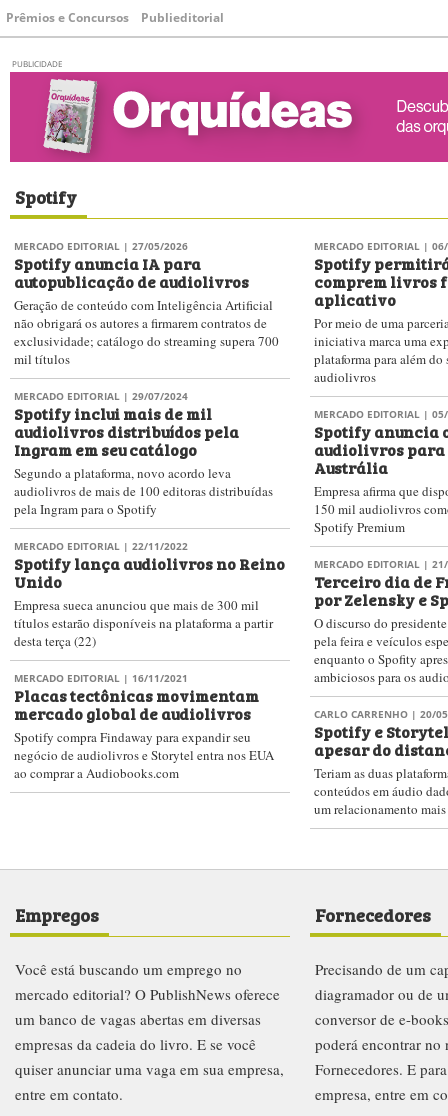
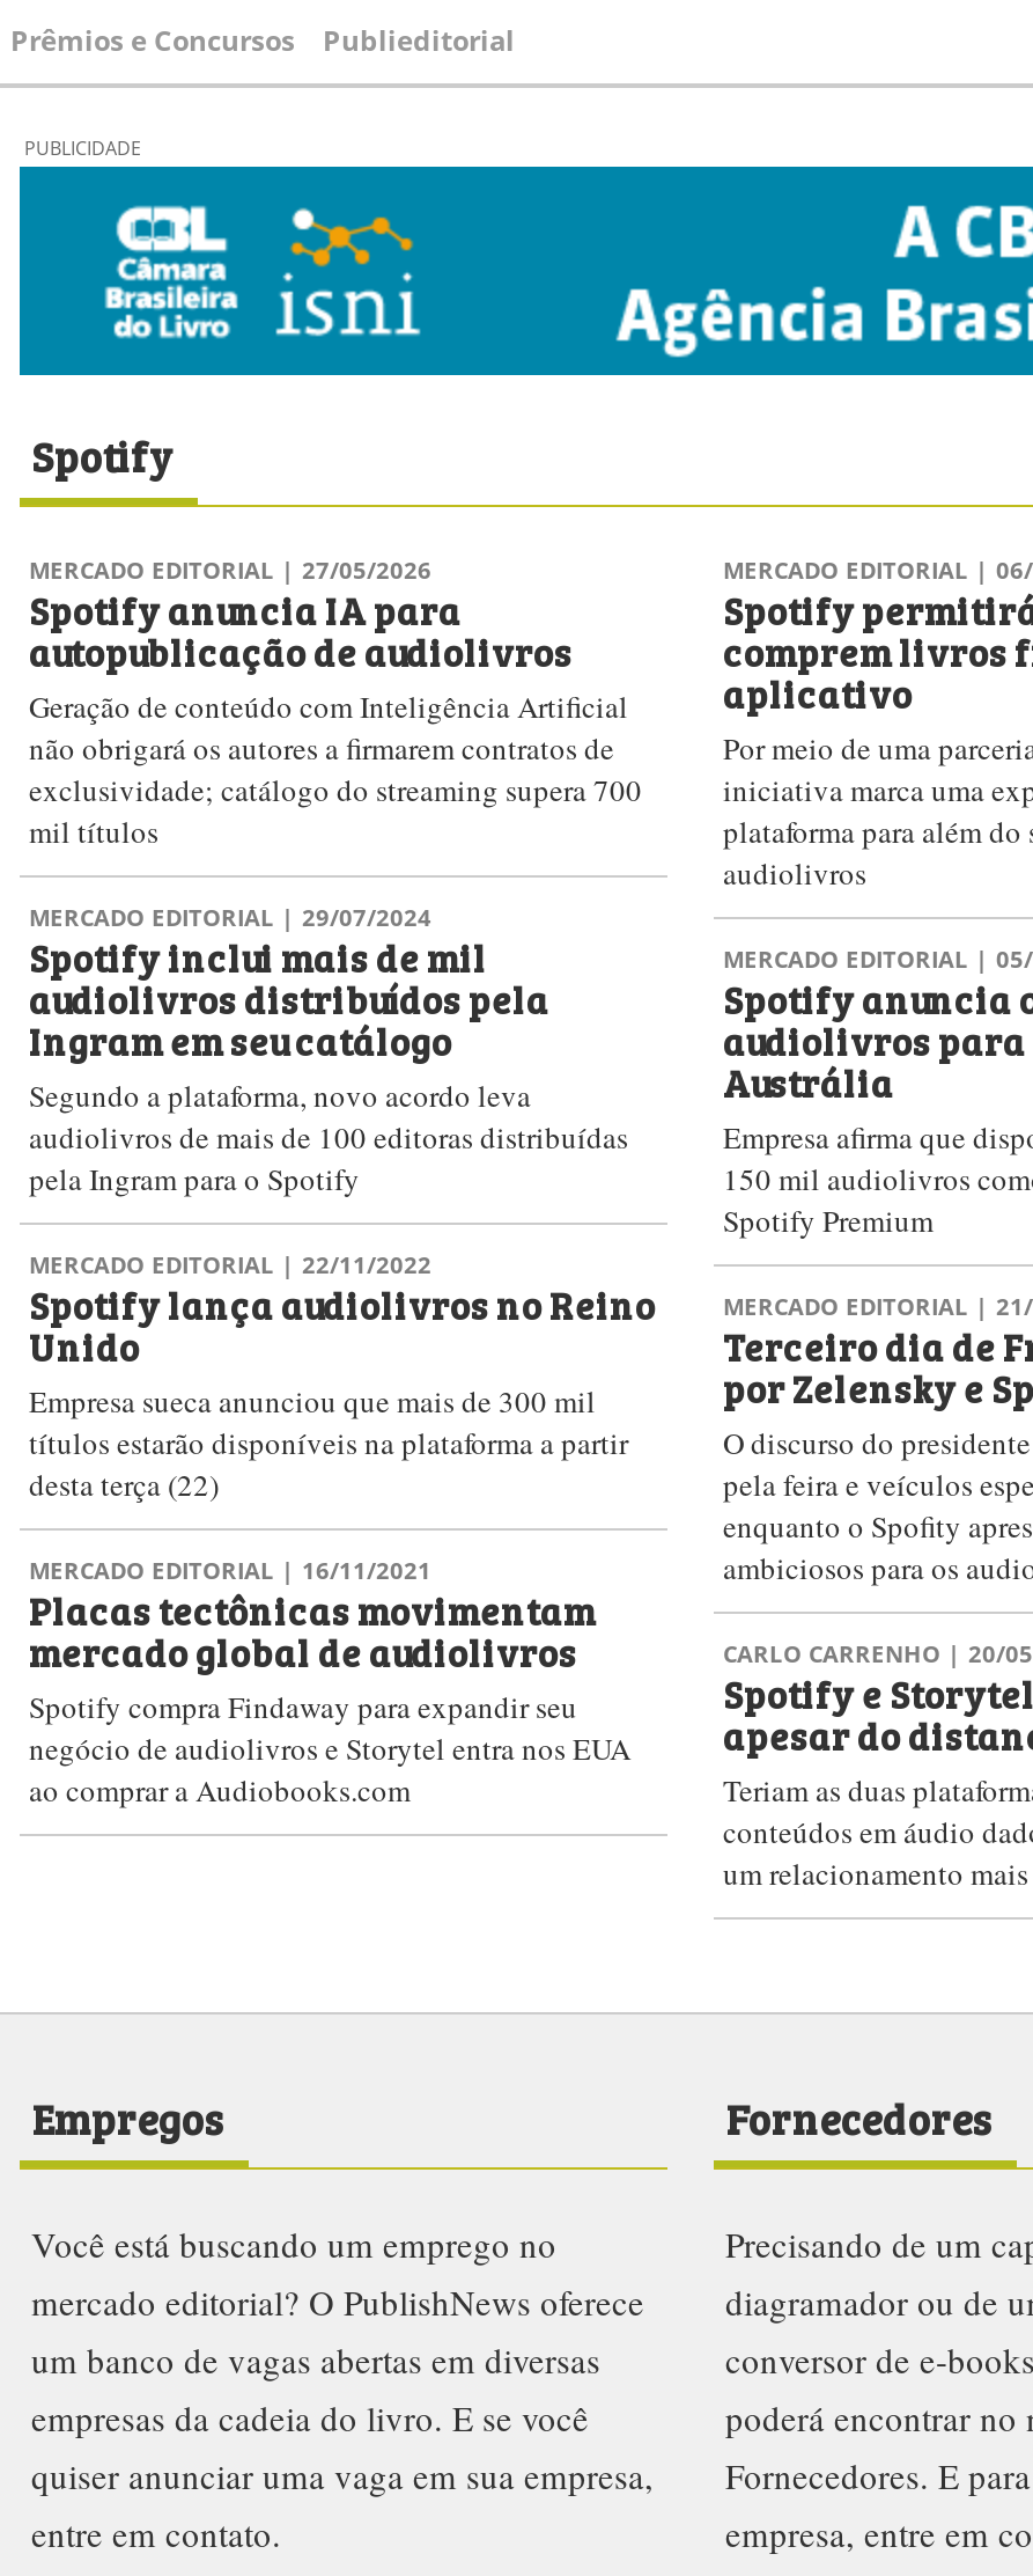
- [image]
+ [image]
